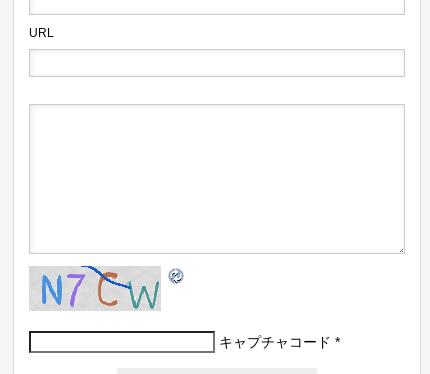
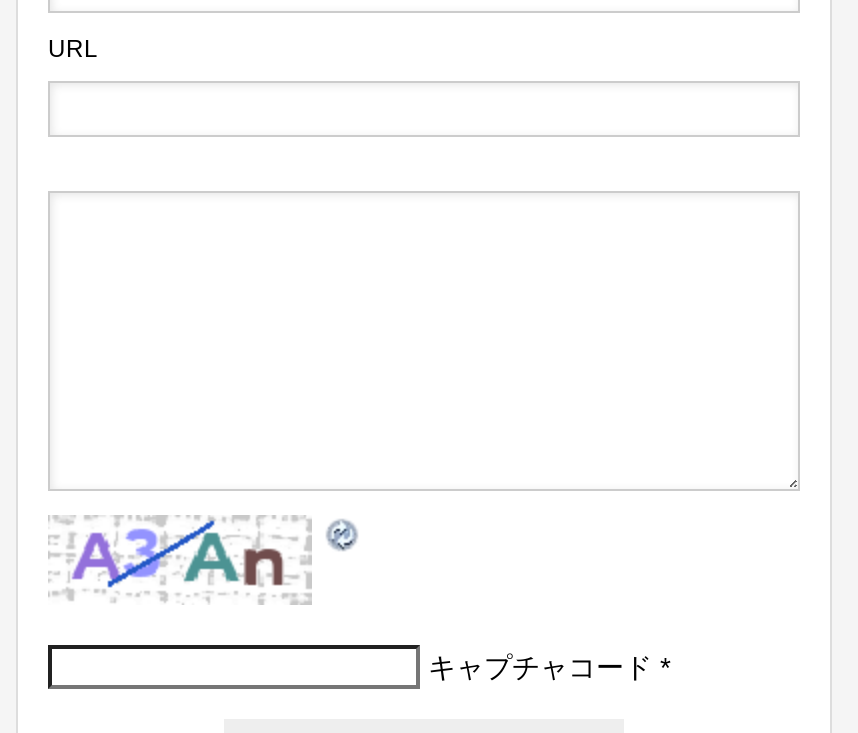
- [image]
+ [image]
